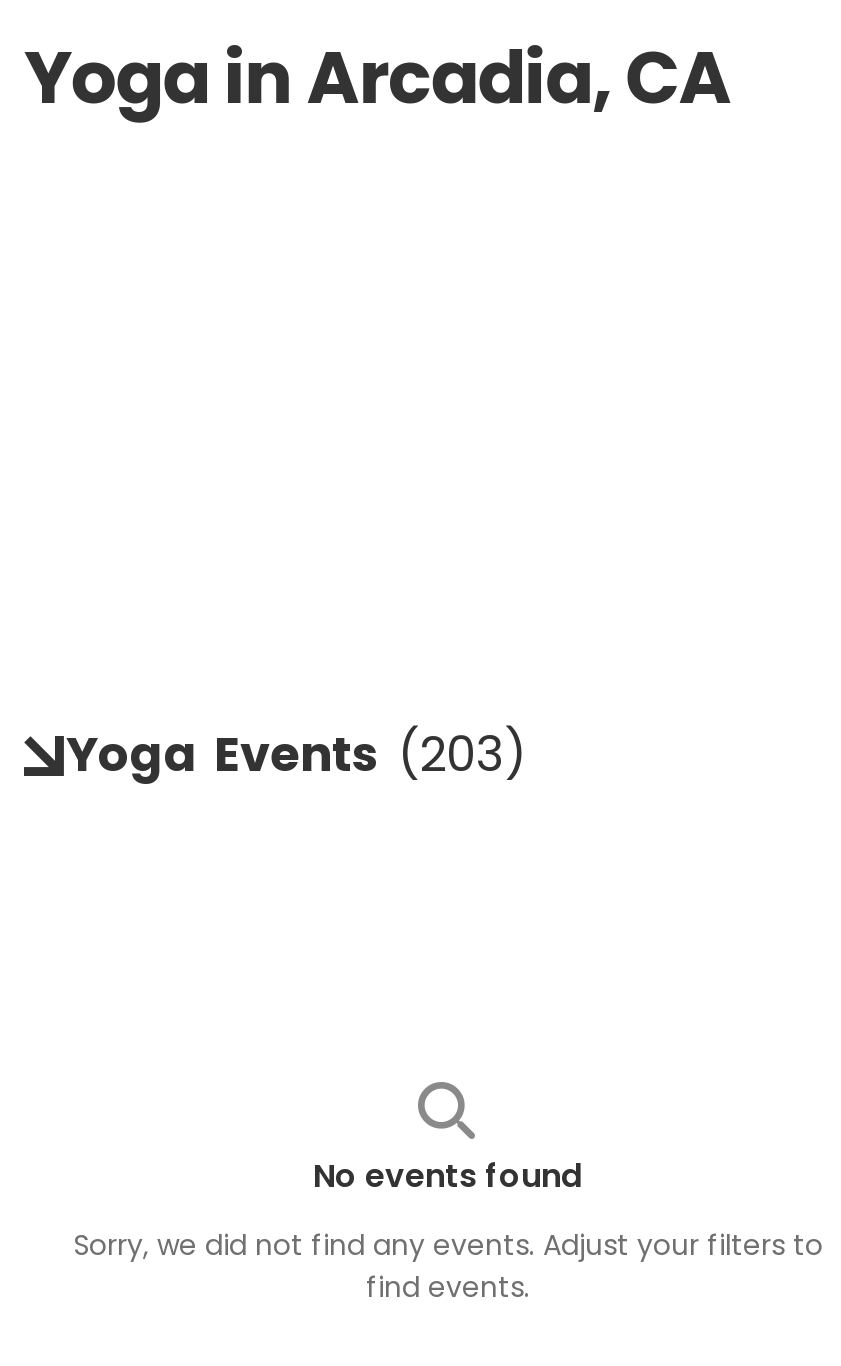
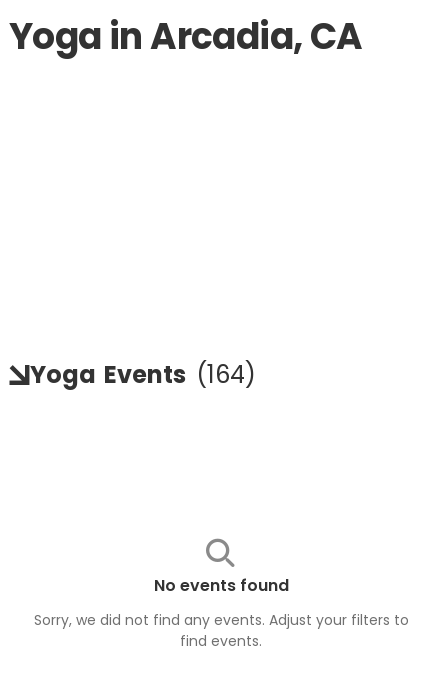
- Yoga Events (203)
+ Yoga Events (164)
